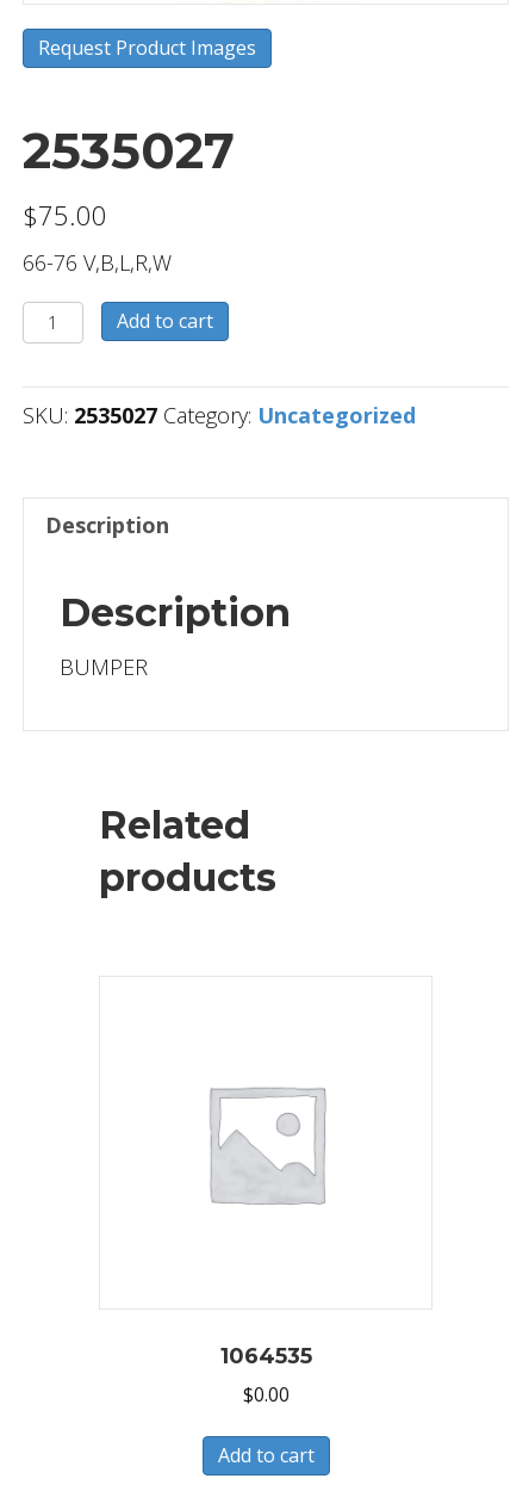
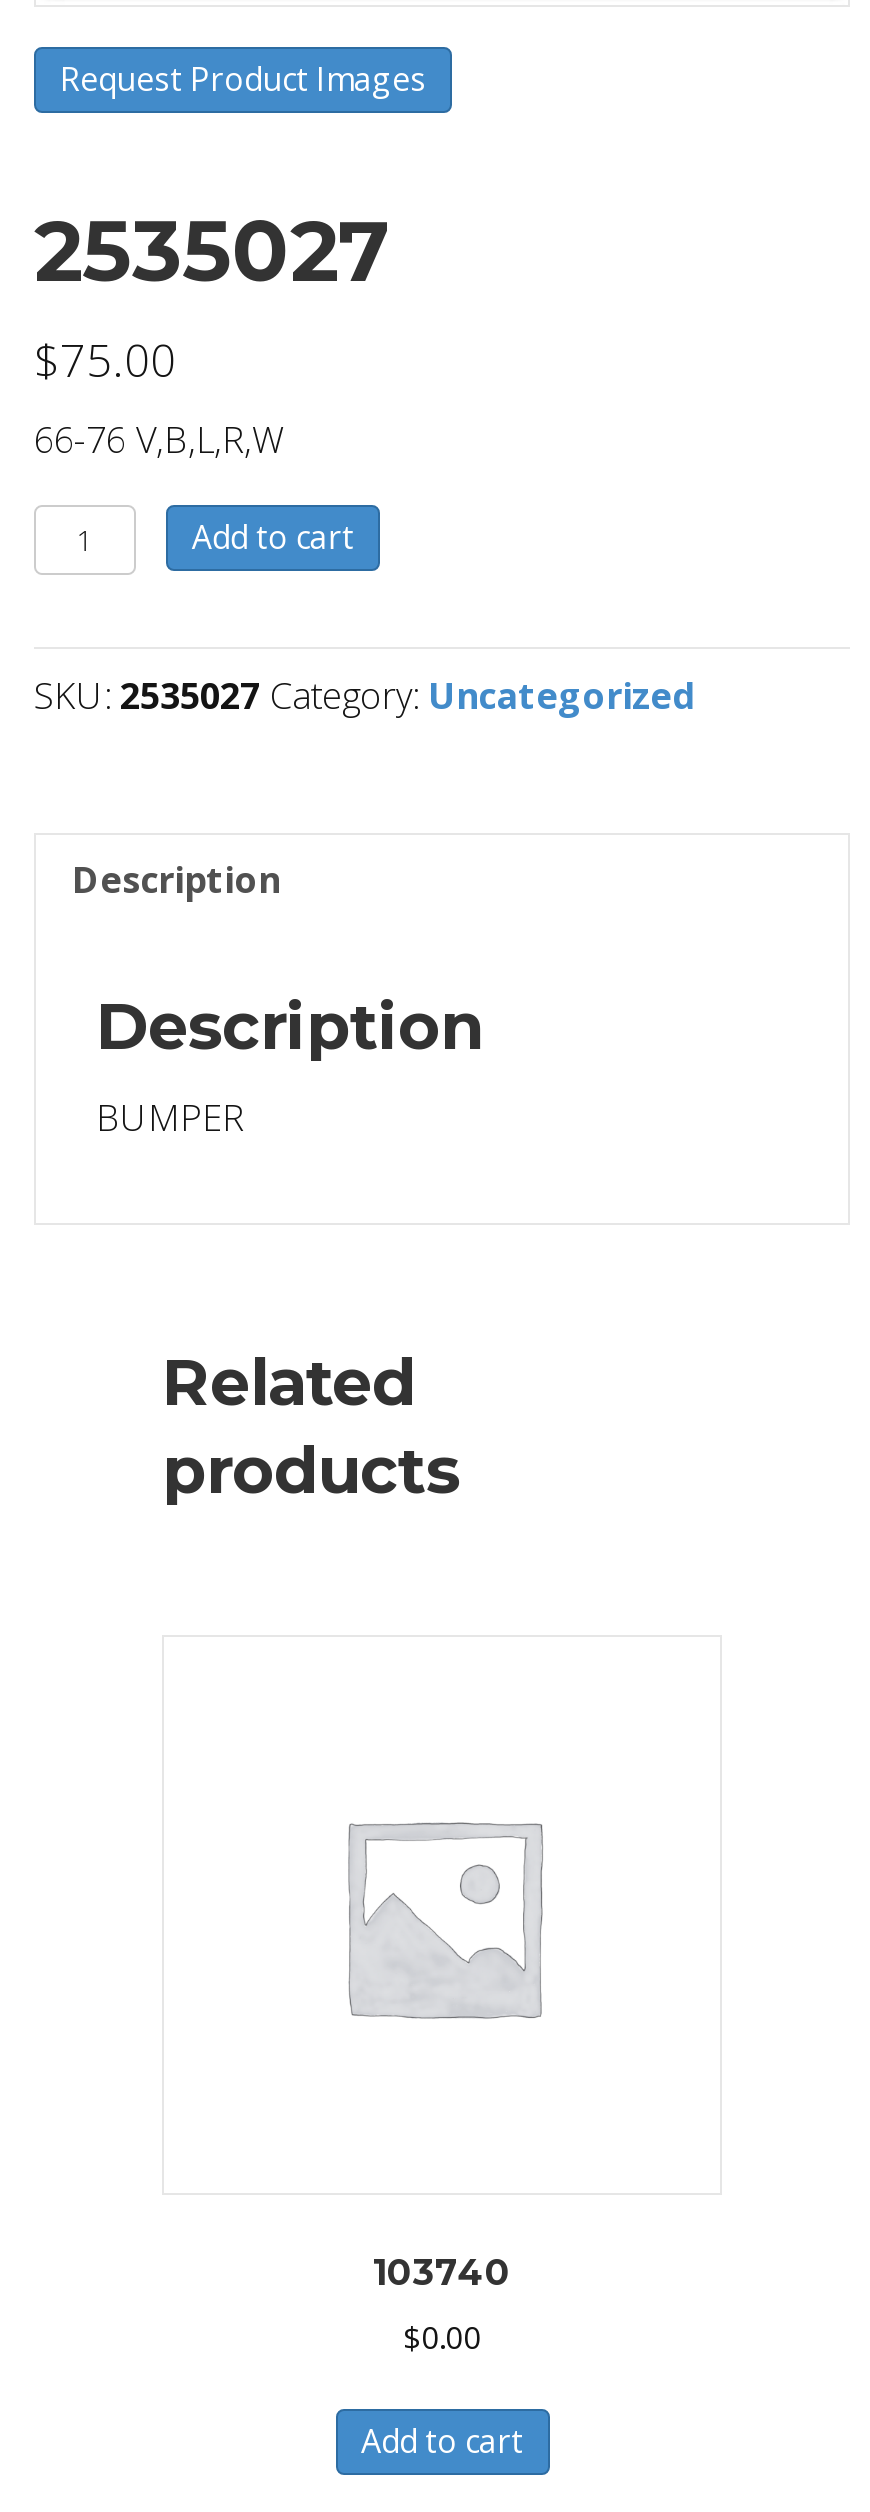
- 1064535
+ 103740
